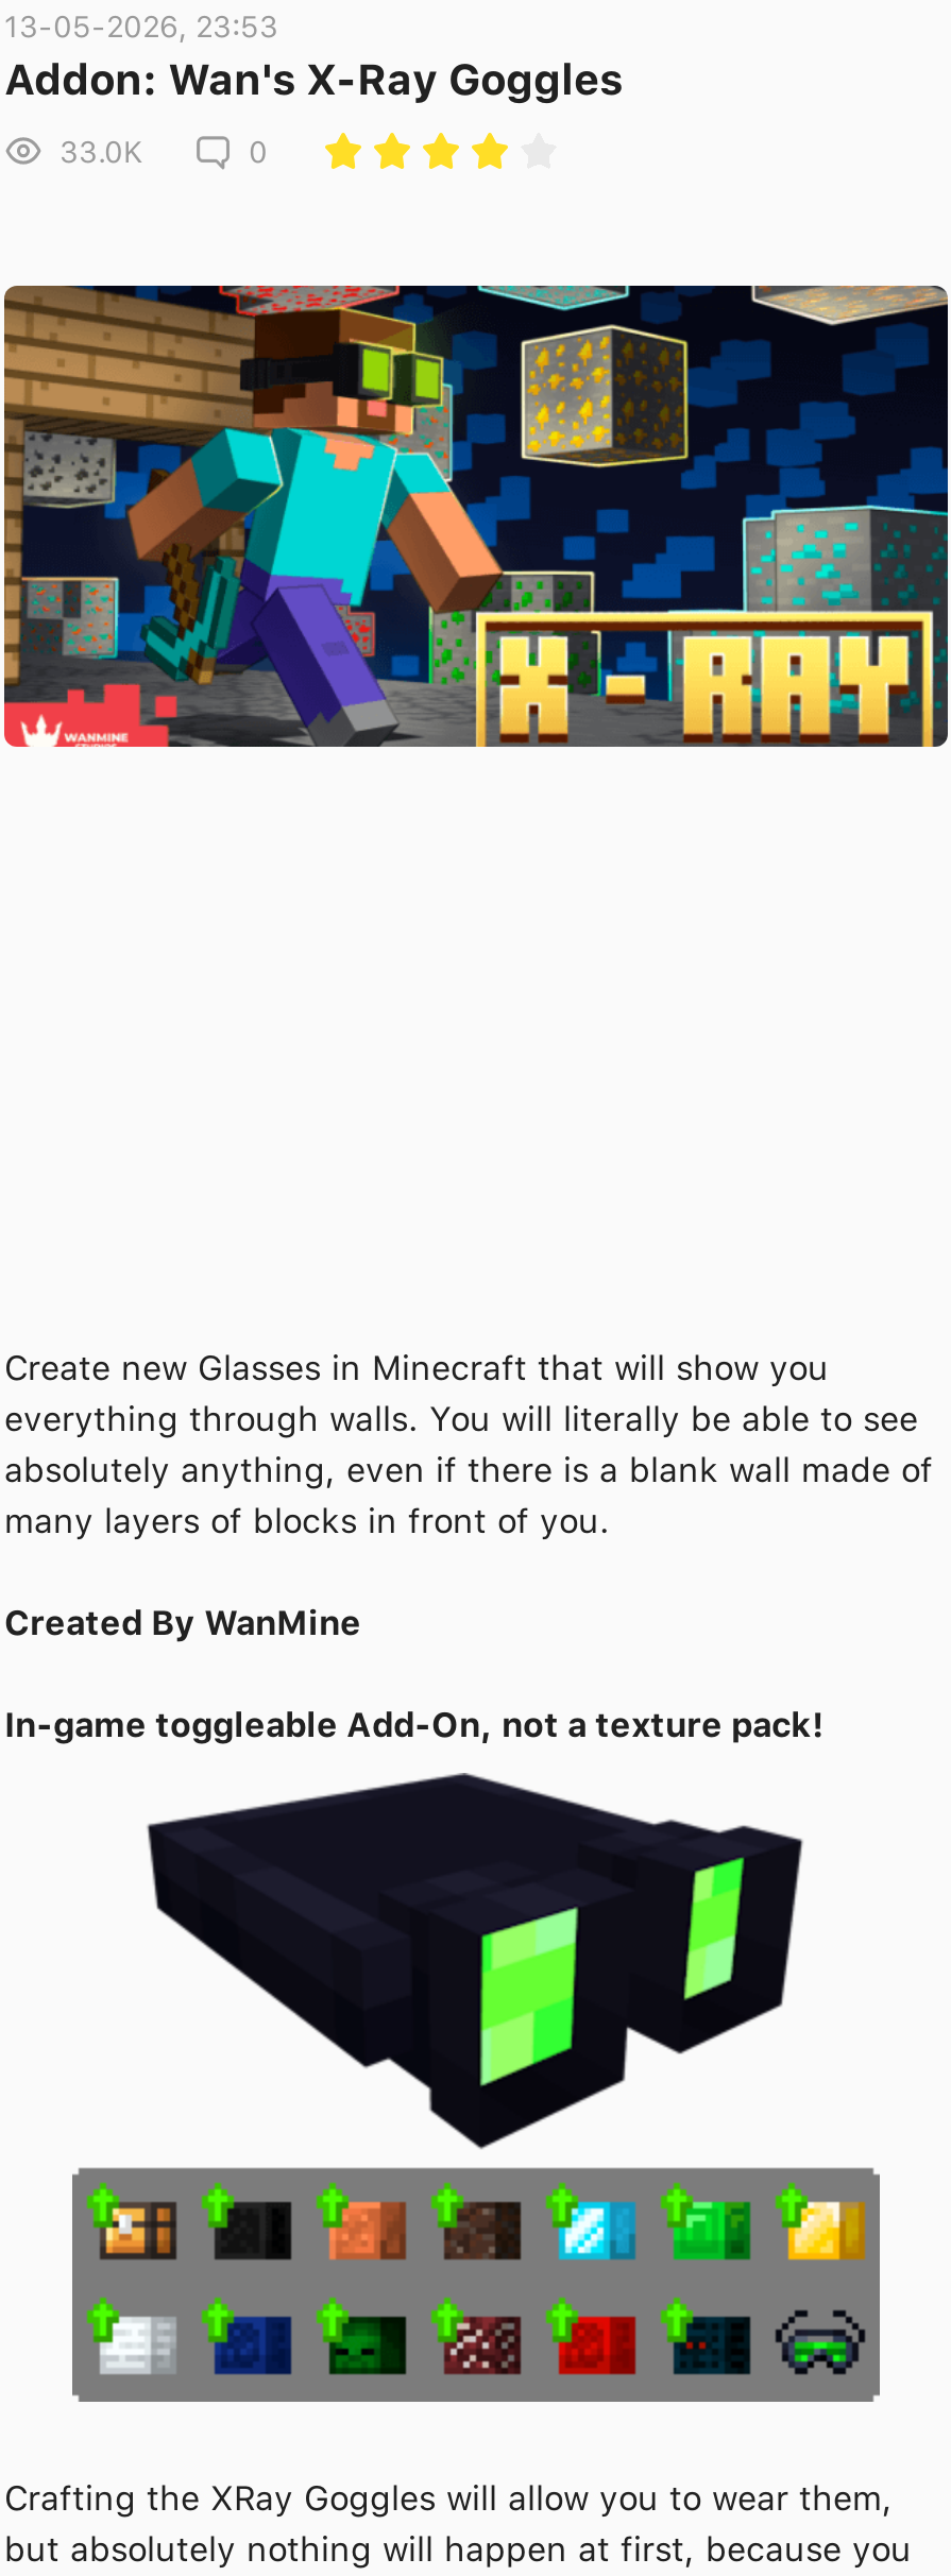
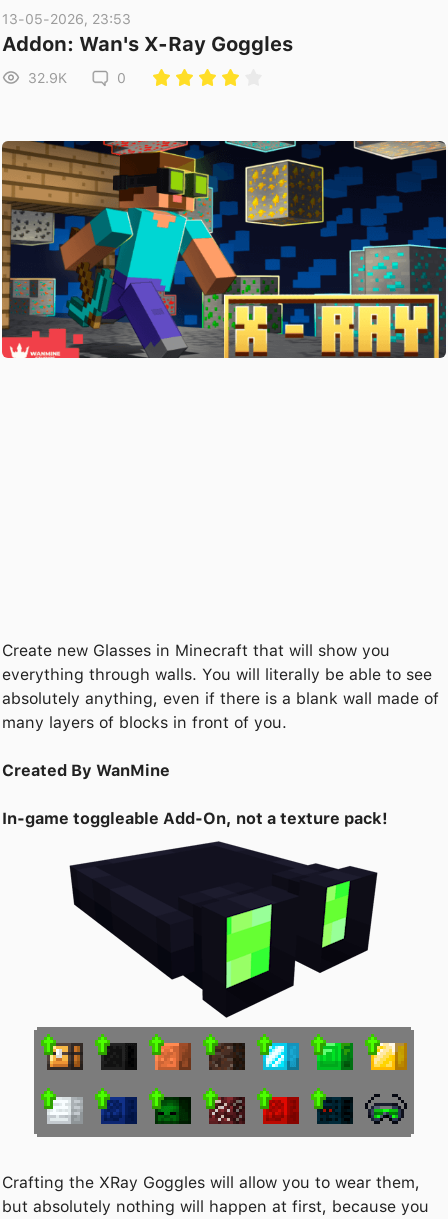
- 33.0K
+ 32.9K
